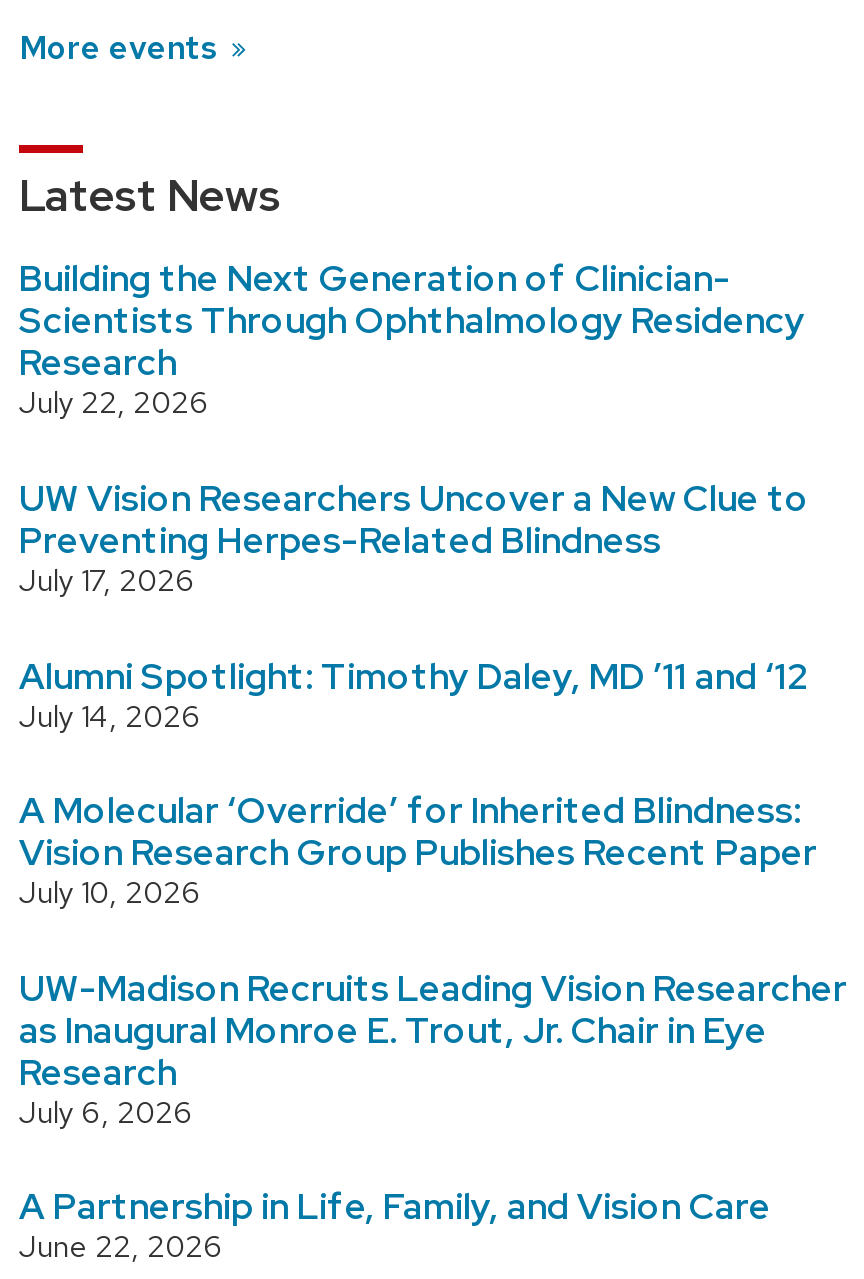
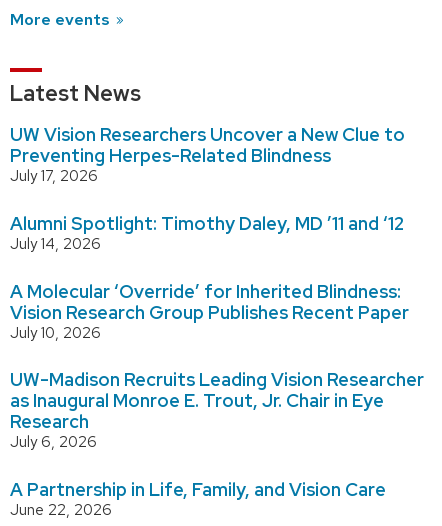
- Building the Next Generation of Clinician-
- Scientists Through Ophthalmology Residency
- Research
- July 22, 2026
